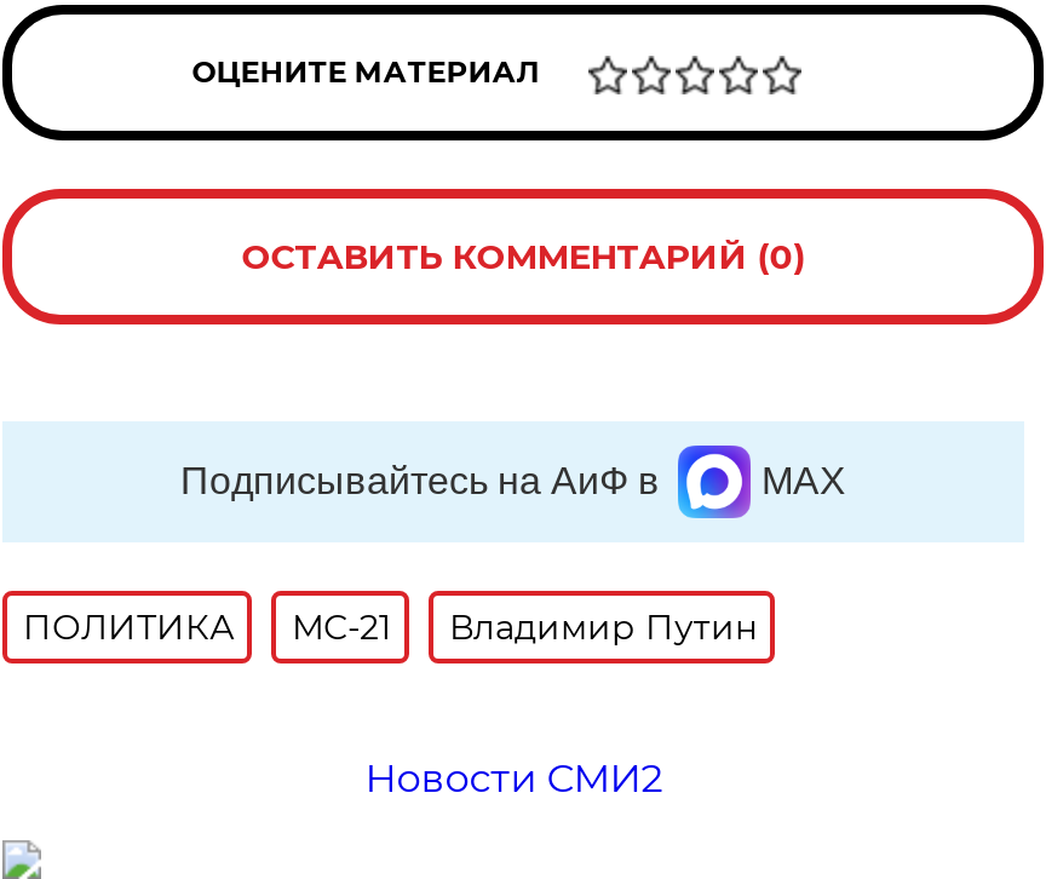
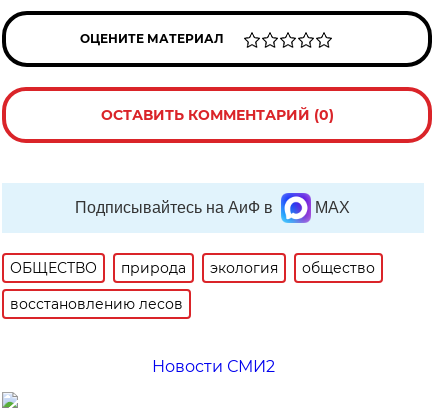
- ПОЛИТИКА
- МС-21
- Владимир Путин
+ ОБЩЕСТВО
+ природа
+ экология
+ общество
+ восстановлению лесов
